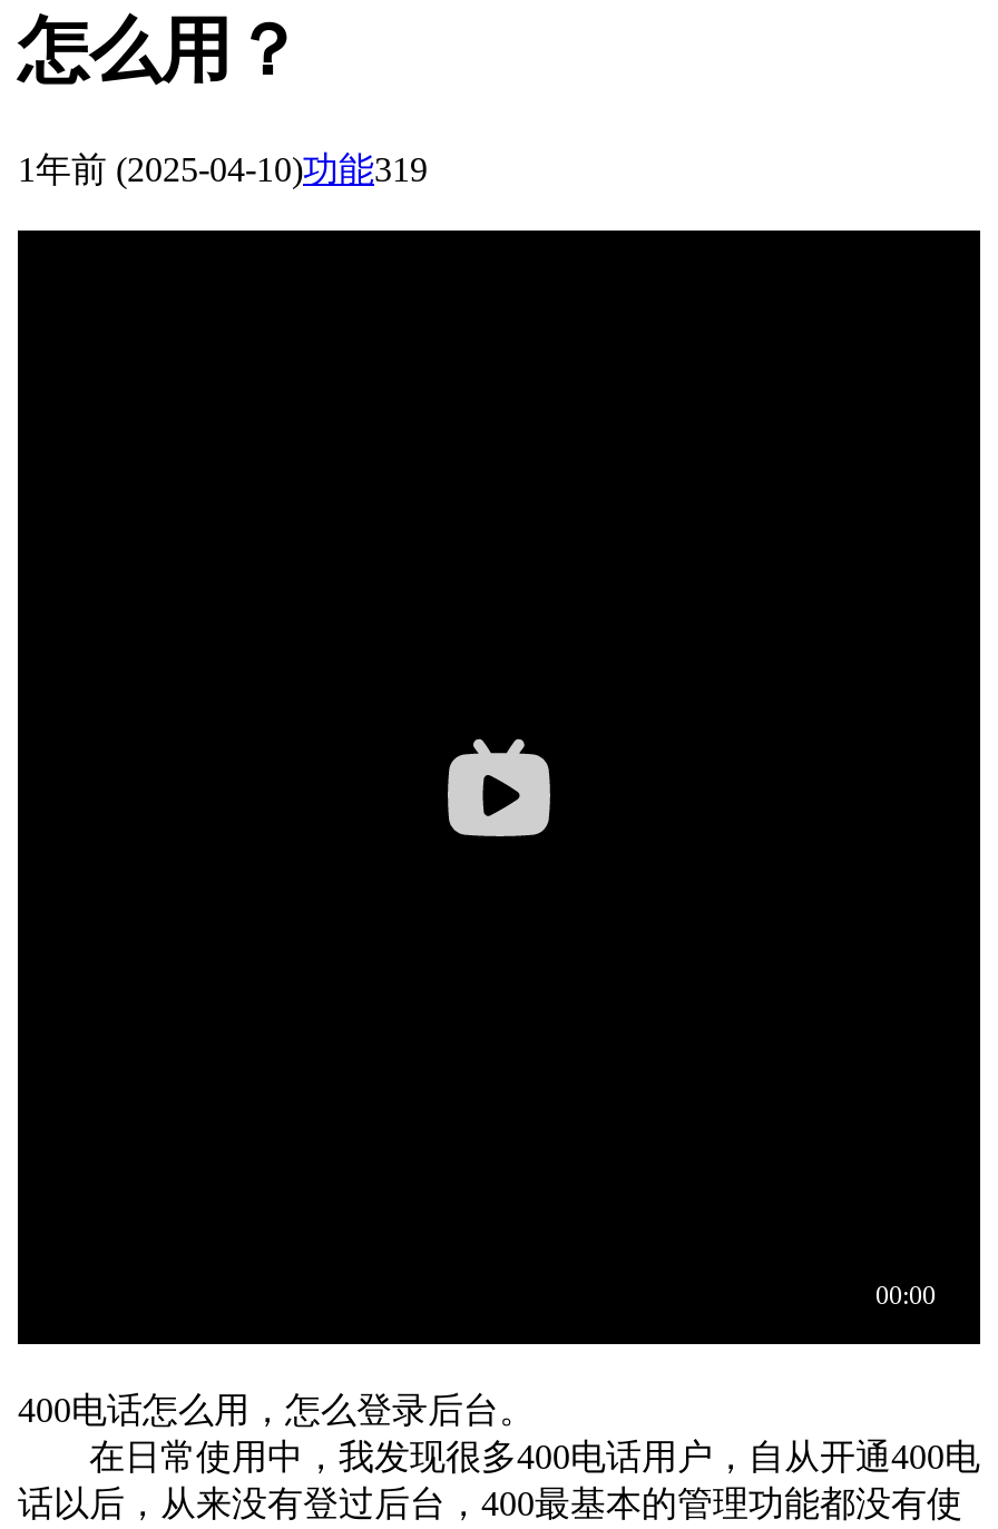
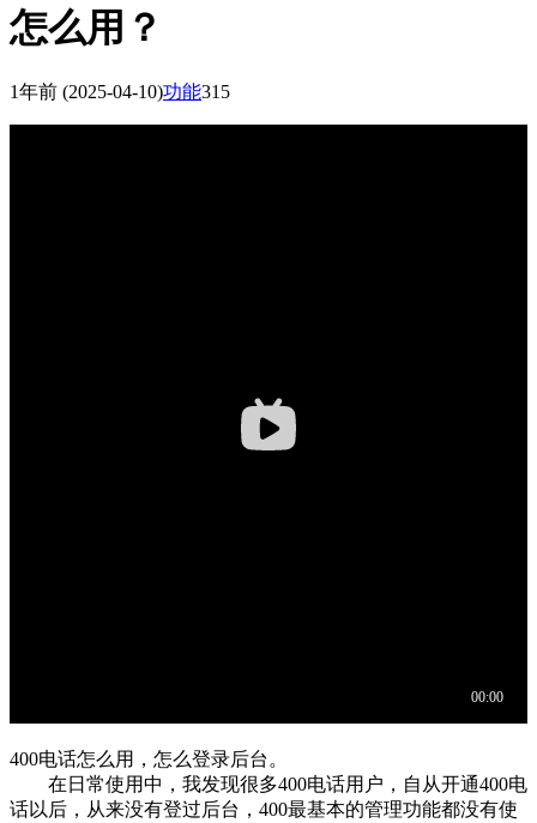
- 1年前(2025-04-10)功能319
+ 1年前(2025-04-10)功能315
